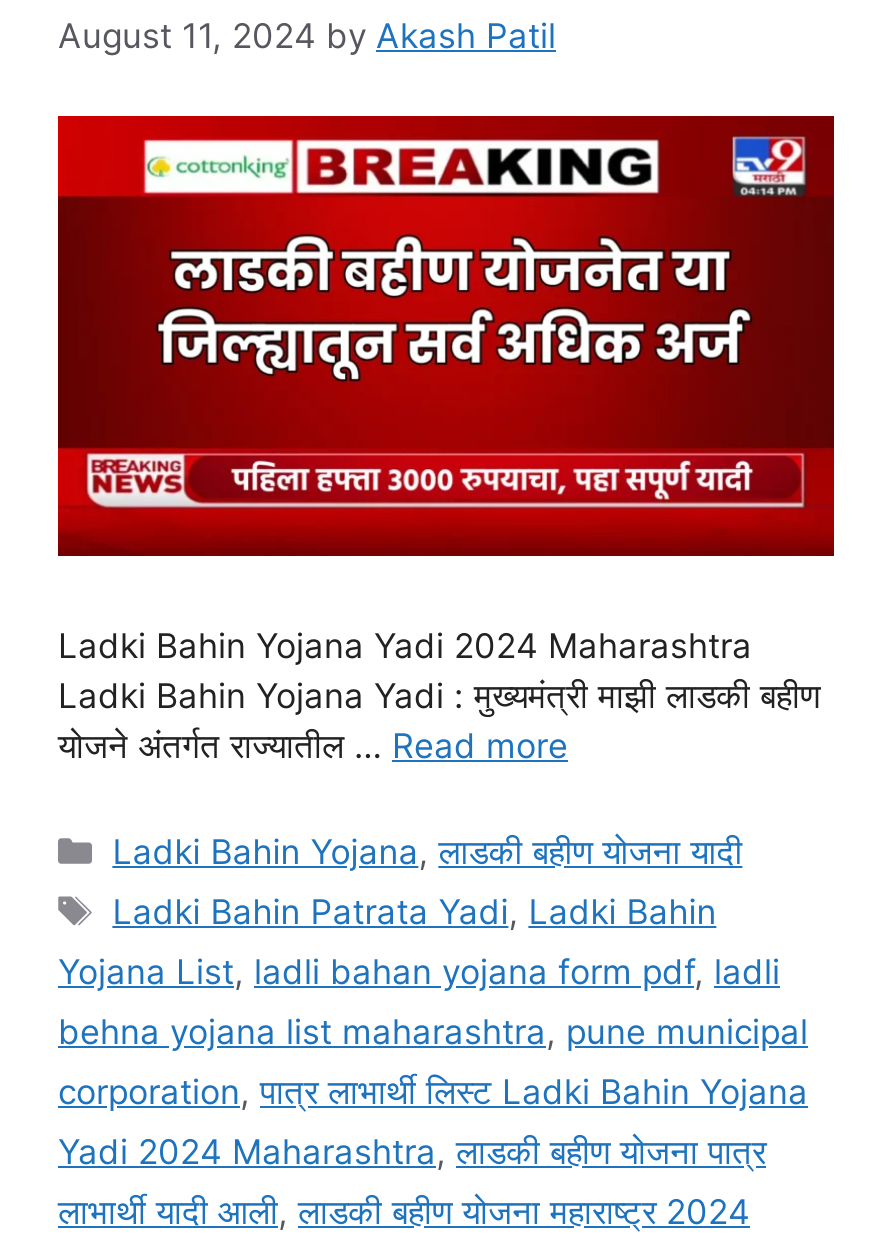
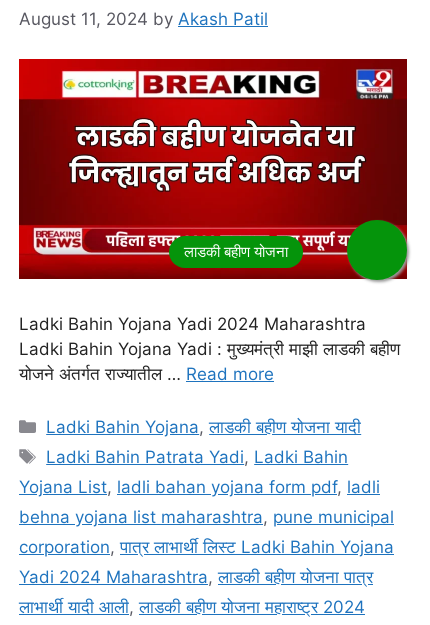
- [image]
+ [image]

- [image]
+ [image]
